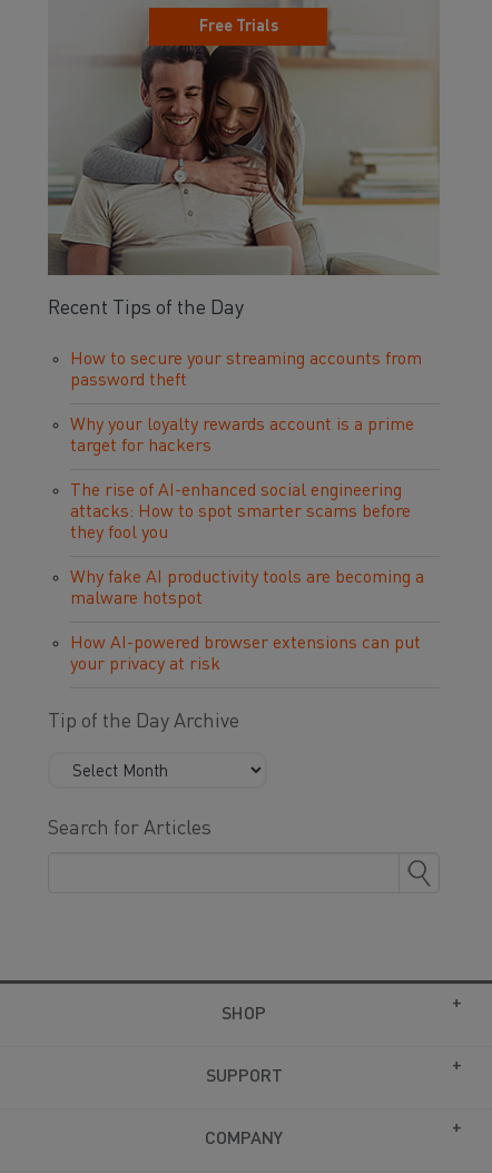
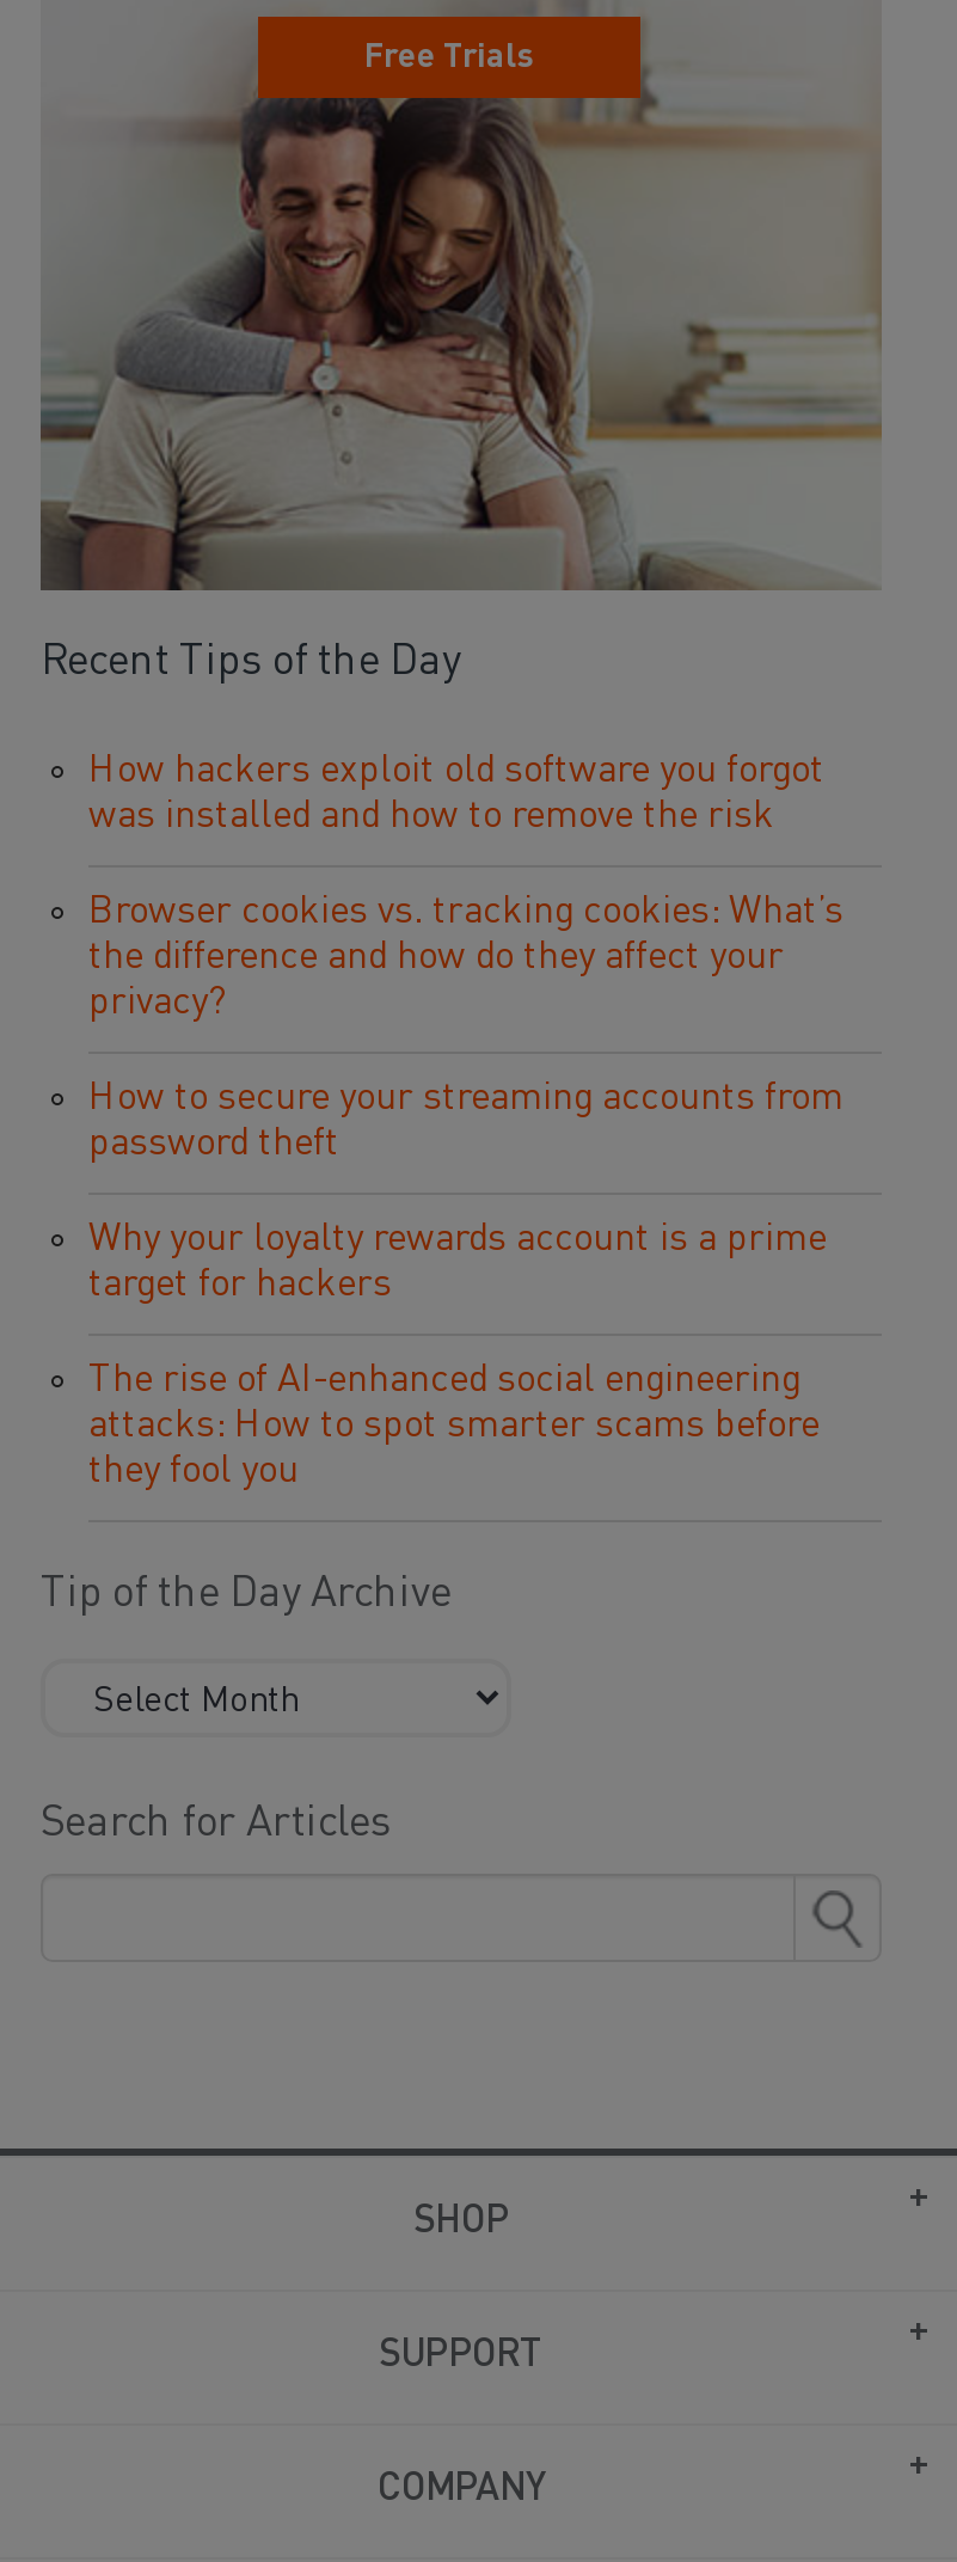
+ How hackers exploit old software you forgot
+ was installed and how to remove the risk
+ Browser cookies vs. tracking cookies: What’s
+ the difference and how do they affect your
+ privacy?

moved down: How to secure your streaming accounts from | password theft | Why your loyalty rewards account is a prime | target for hackers | The rise of AI-enhanced social engineering | attacks: How to spot smarter scams before | they fool you

- Why fake AI productivity tools are becoming a
- malware hotspot
- How AI-powered browser extensions can put
- your privacy at risk
